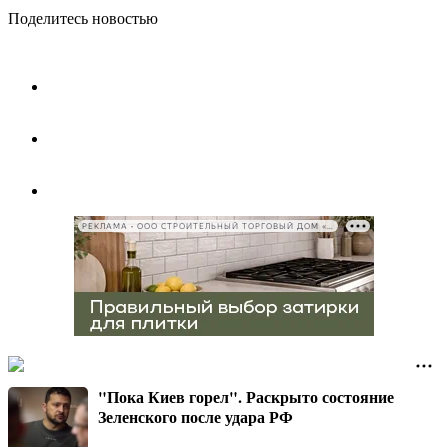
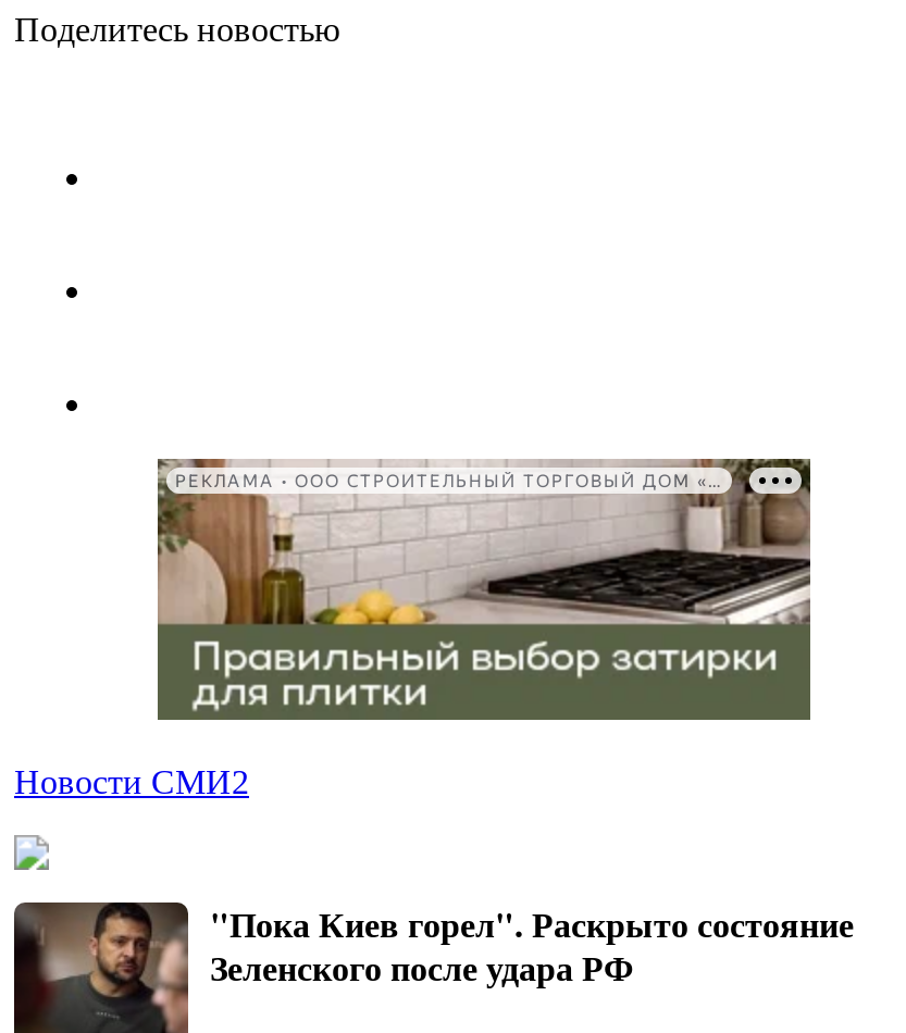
+ Новости СМИ2
